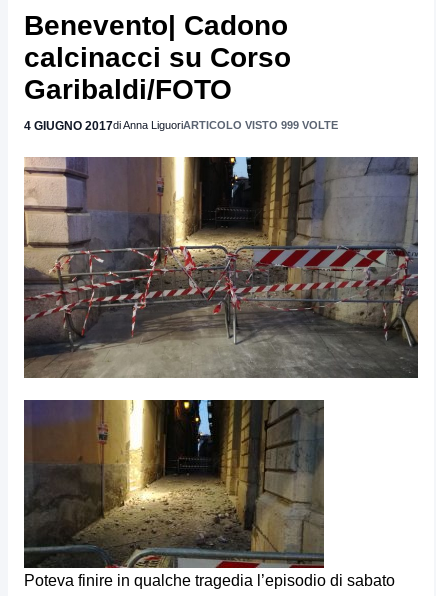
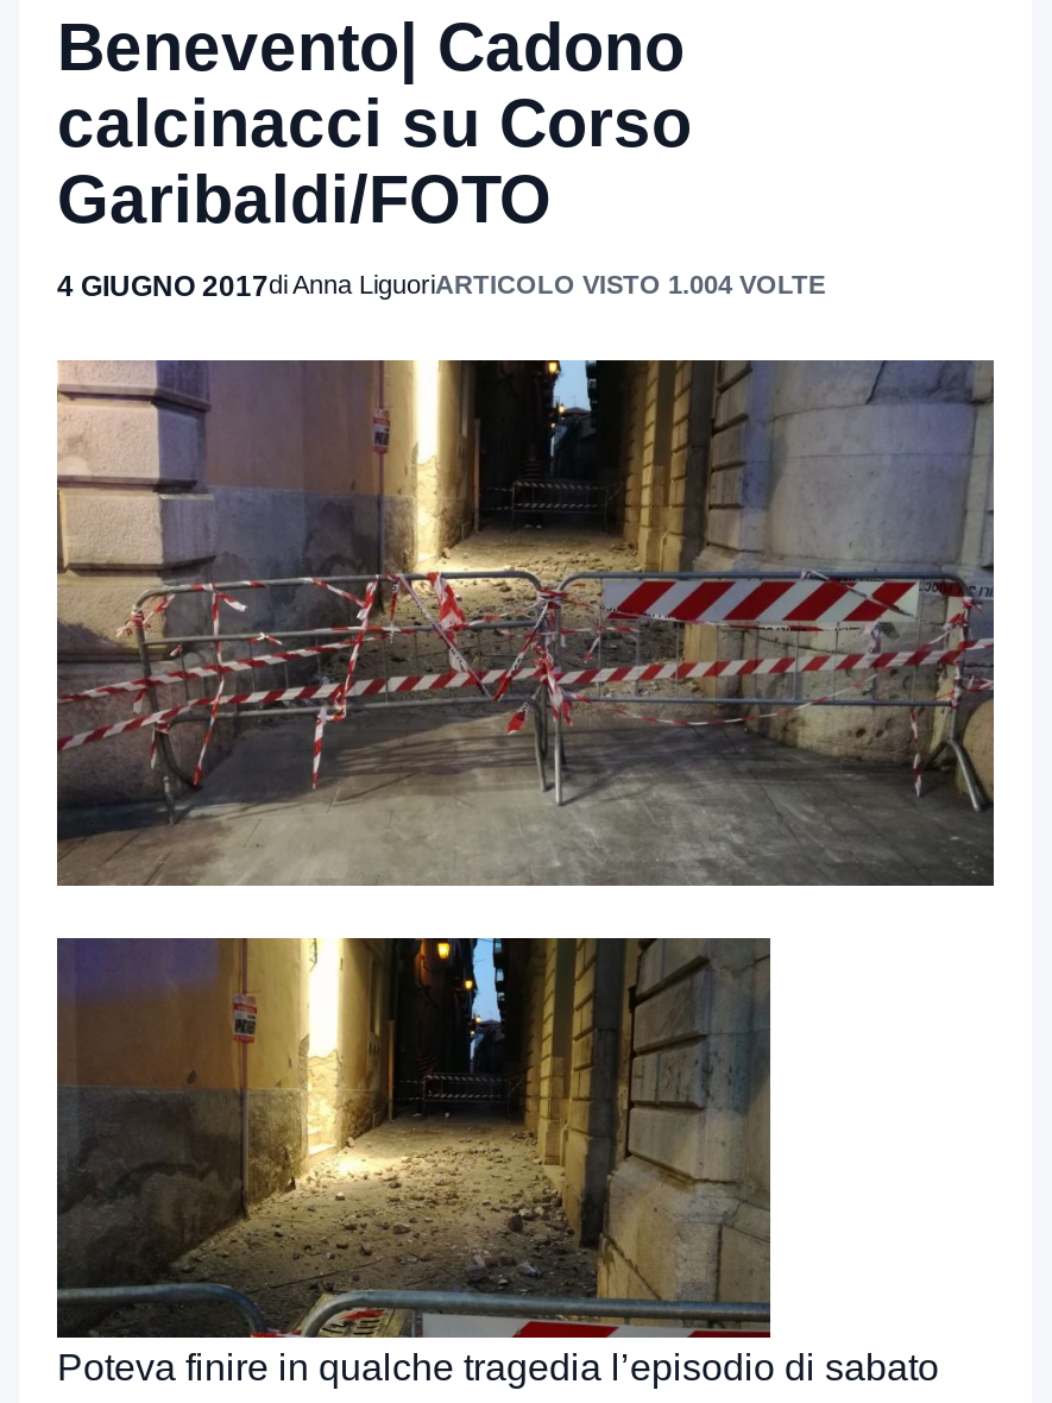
- 4 GIUGNO 2017di Anna LiguoriARTICOLO VISTO 999 VOLTE
+ 4 GIUGNO 2017di Anna LiguoriARTICOLO VISTO 1.004 VOLTE
